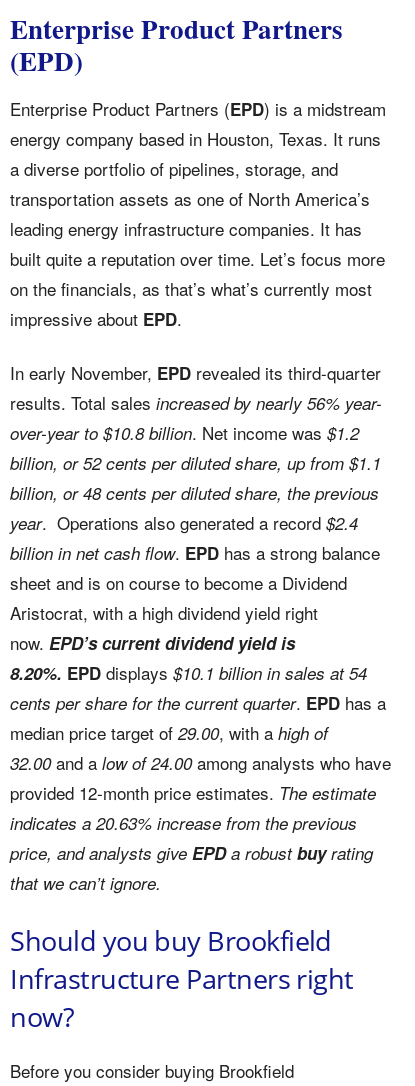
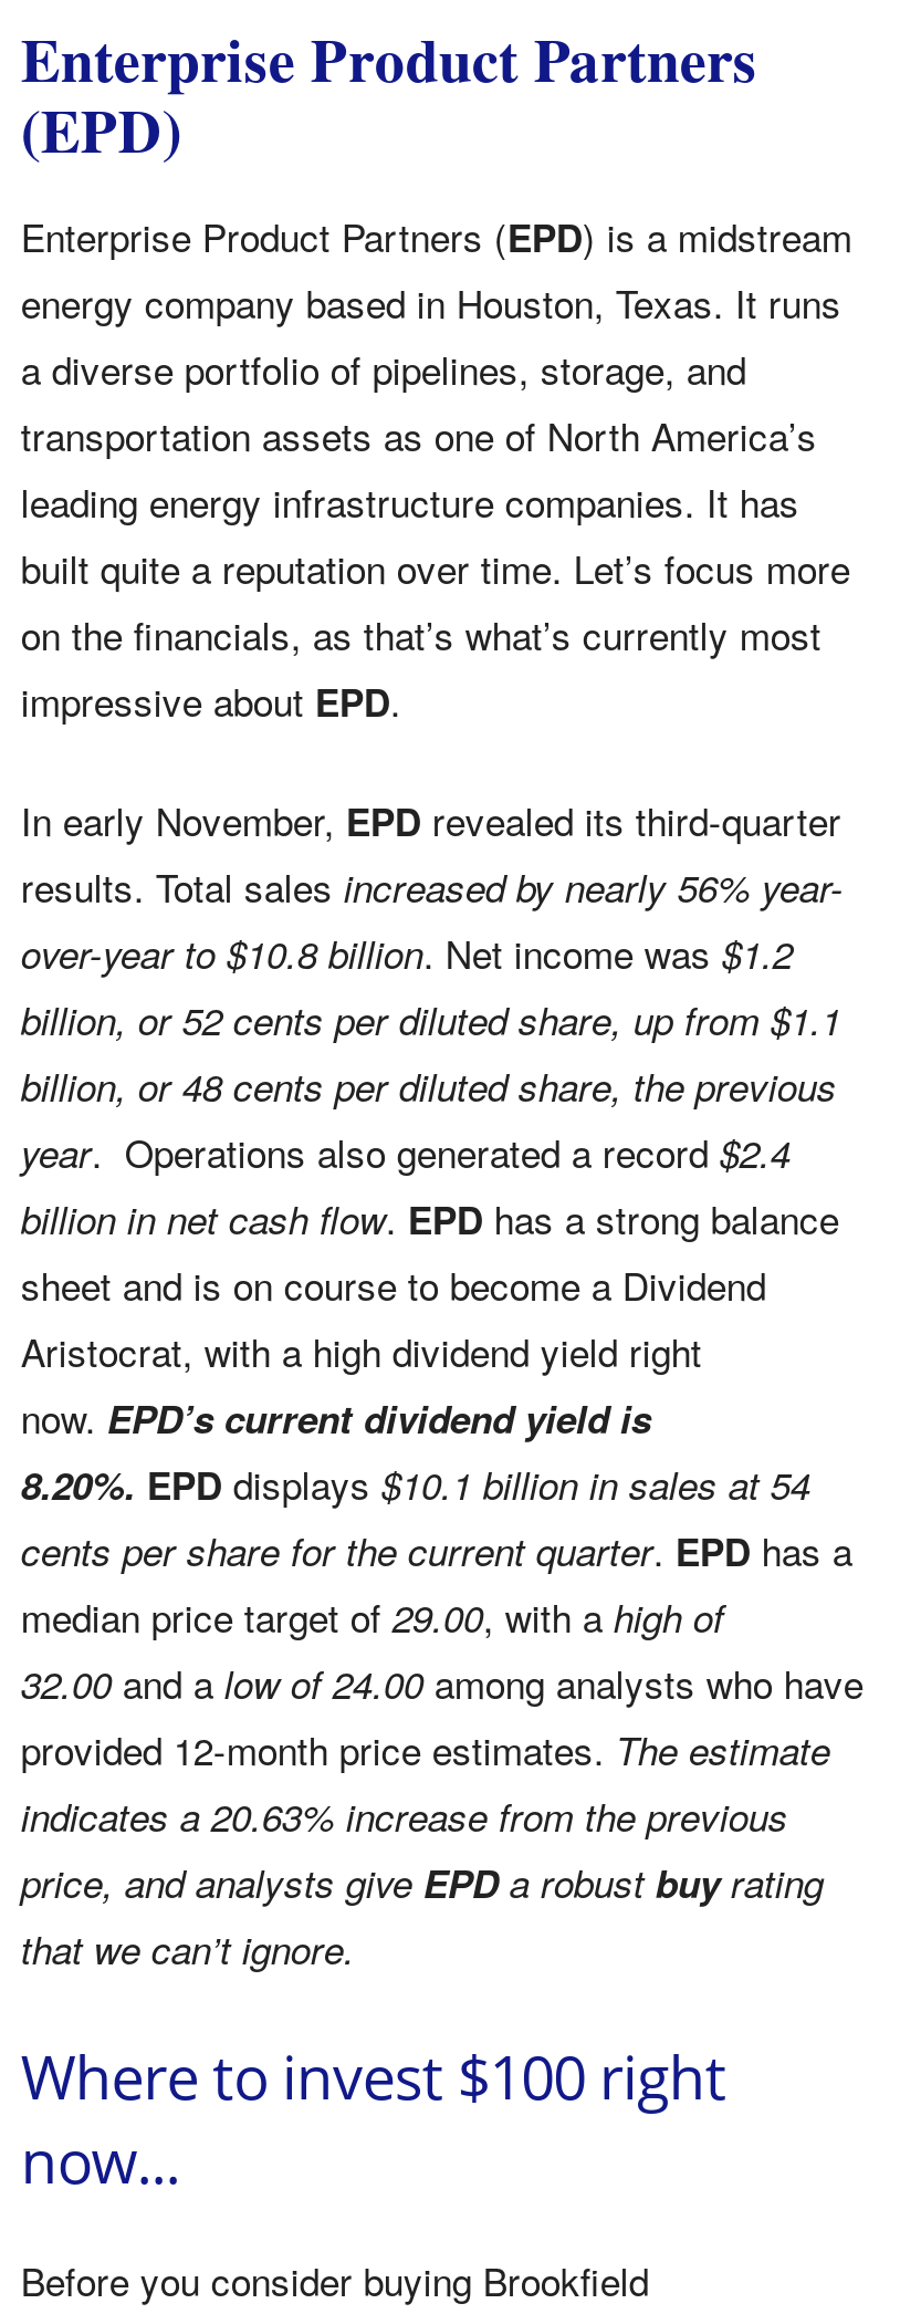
- Should you buy Brookfield
- Infrastructure Partners right
- now?
+ Where to invest $100 right
+ now...
